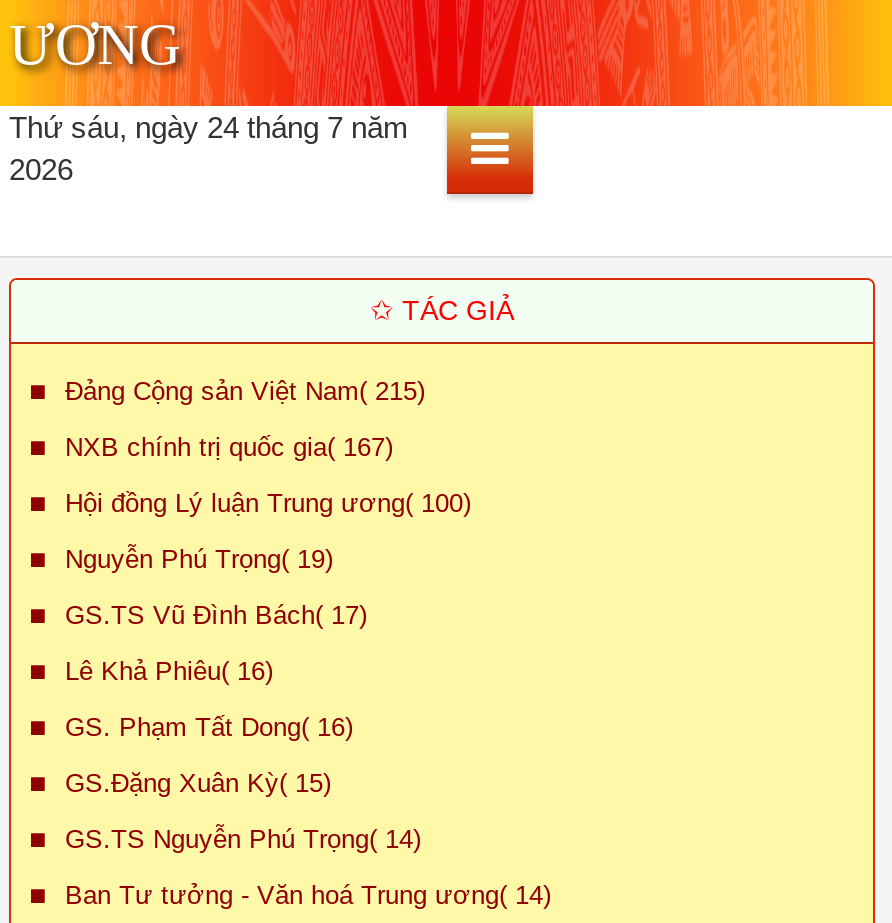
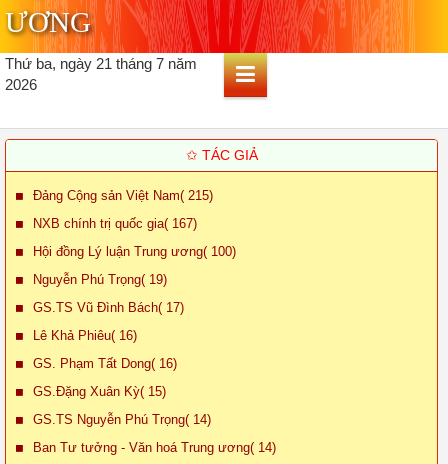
- Thứ sáu, ngày 24 tháng 7 năm
+ Thứ ba, ngày 21 tháng 7 năm
